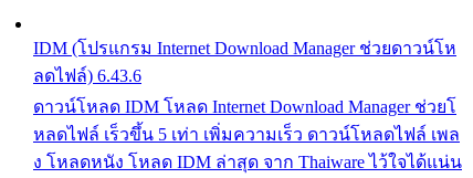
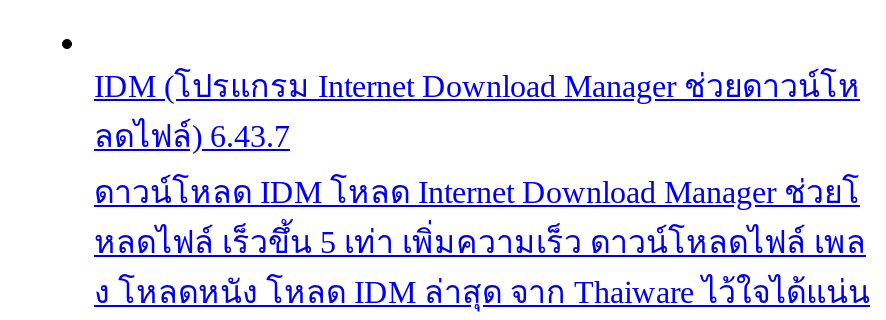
- ลดไฟล์) 6.43.6
+ ลดไฟล์) 6.43.7
